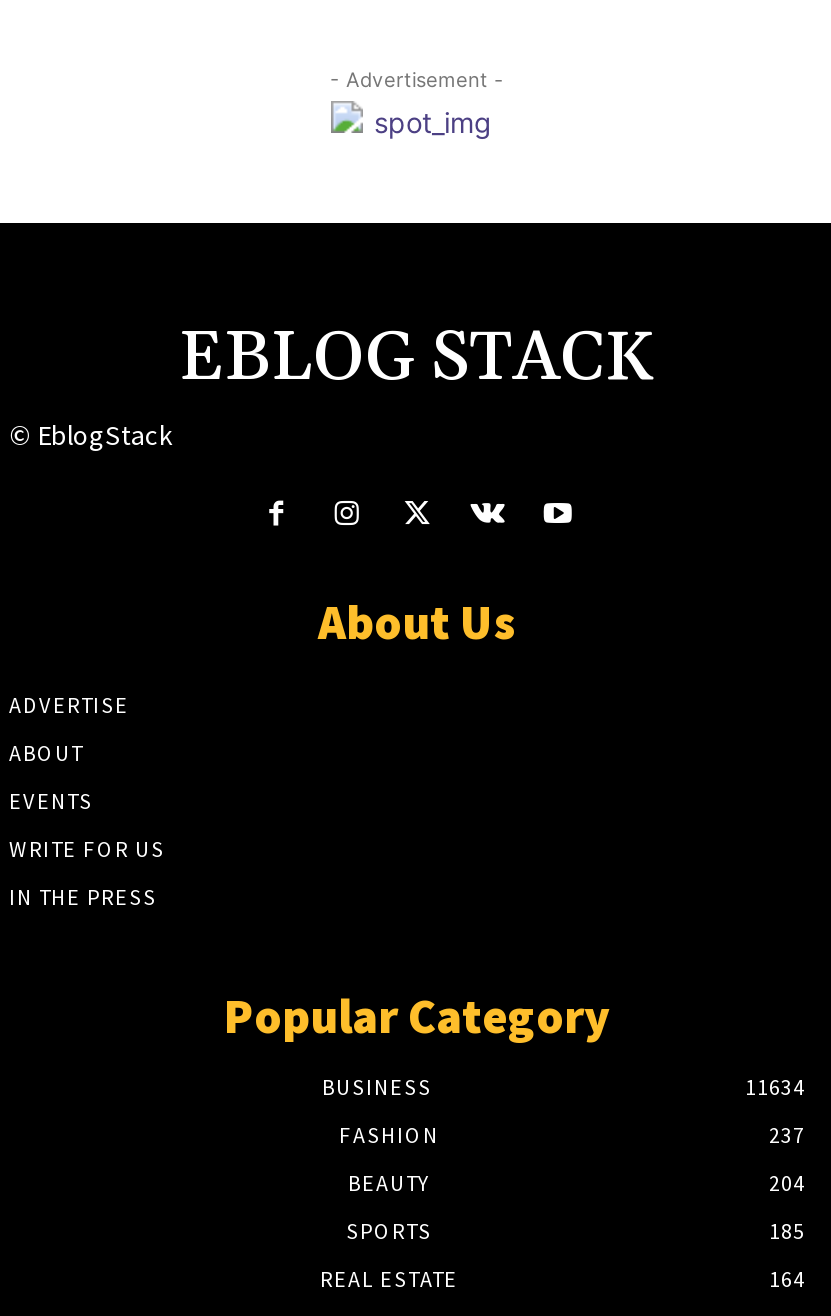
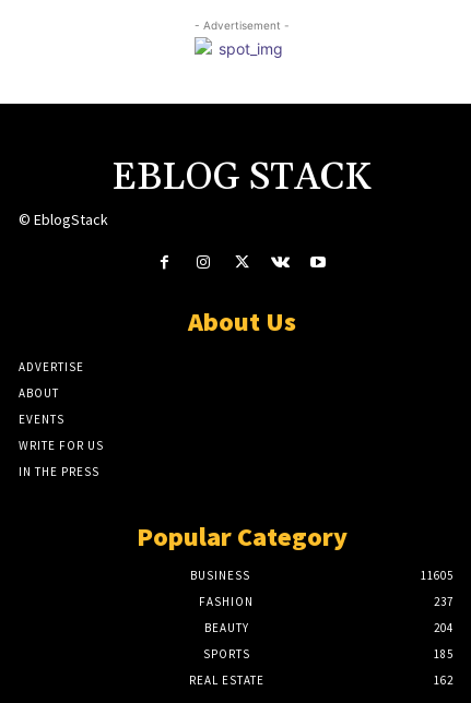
- 11634
+ 11605

- 164
+ 162
